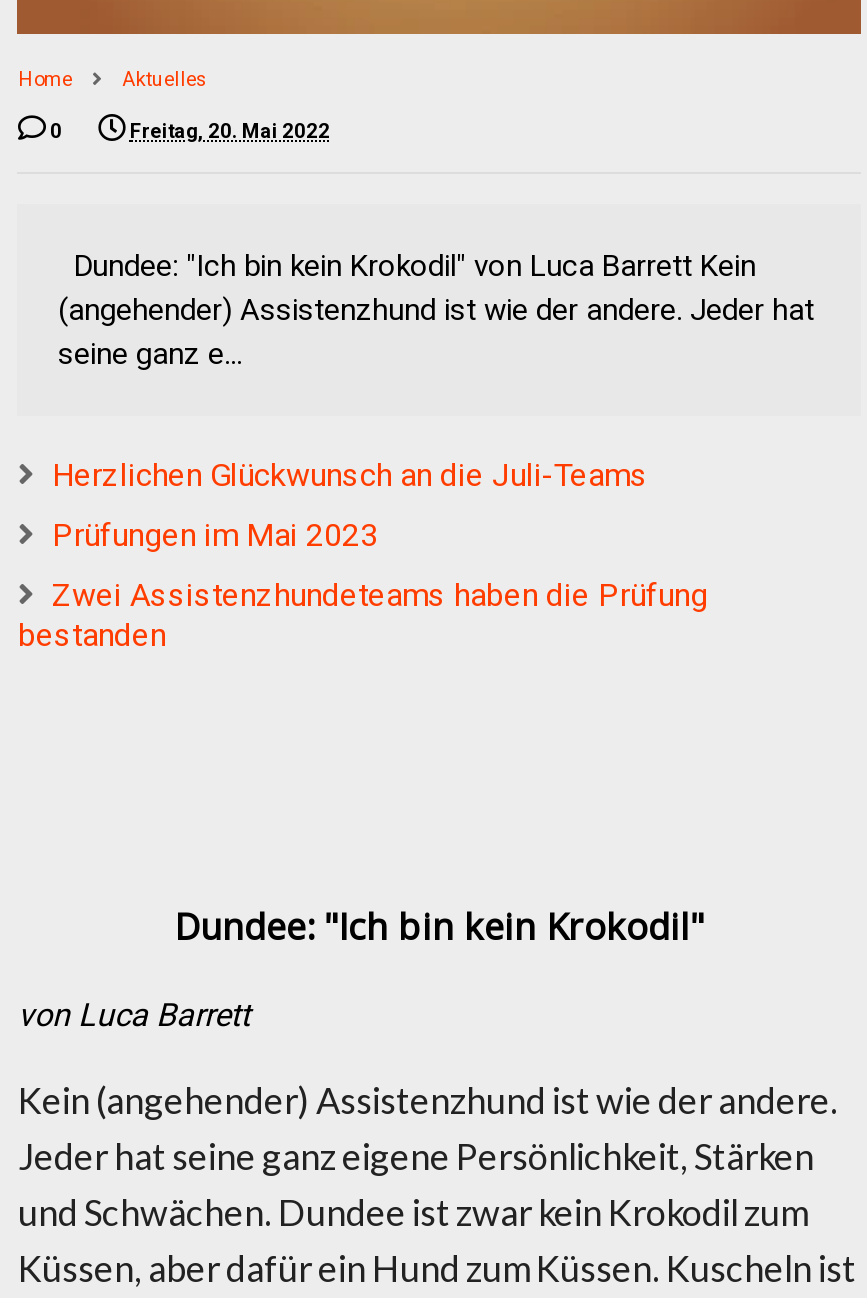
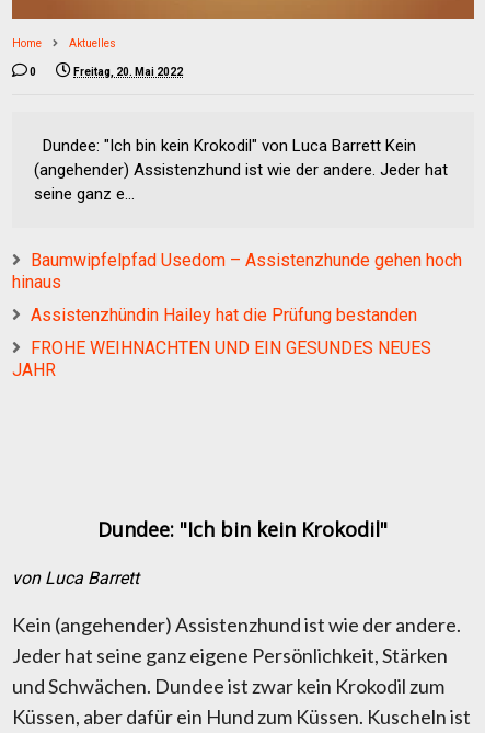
- Herzlichen Glückwunsch an die Juli-Teams
+ Baumwipfelpfad Usedom – Assistenzhunde gehen hoch
+ hinaus

- Prüfungen im Mai 2023
+ Assistenzhündin Hailey hat die Prüfung bestanden

- Zwei Assistenzhundeteams haben die Prüfung
- bestanden
+ FROHE WEIHNACHTEN UND EIN GESUNDES NEUES
+ JAHR
